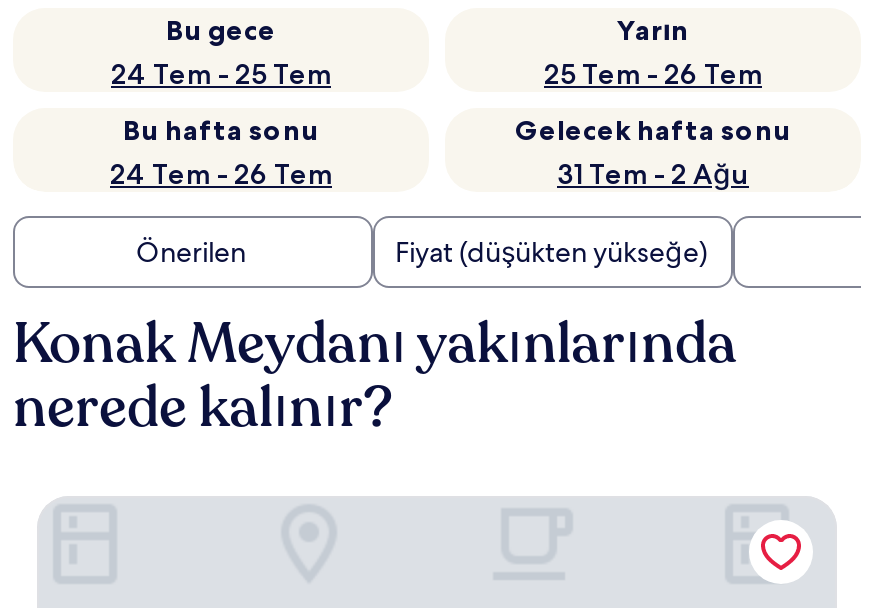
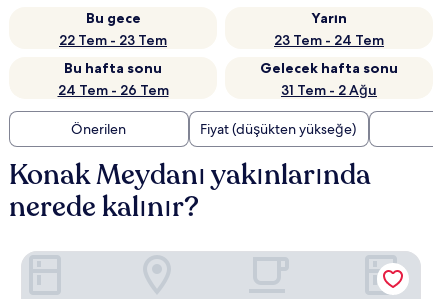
- 24 Tem - 25 Tem
+ 22 Tem - 23 Tem

- 25 Tem - 26 Tem
+ 23 Tem - 24 Tem
